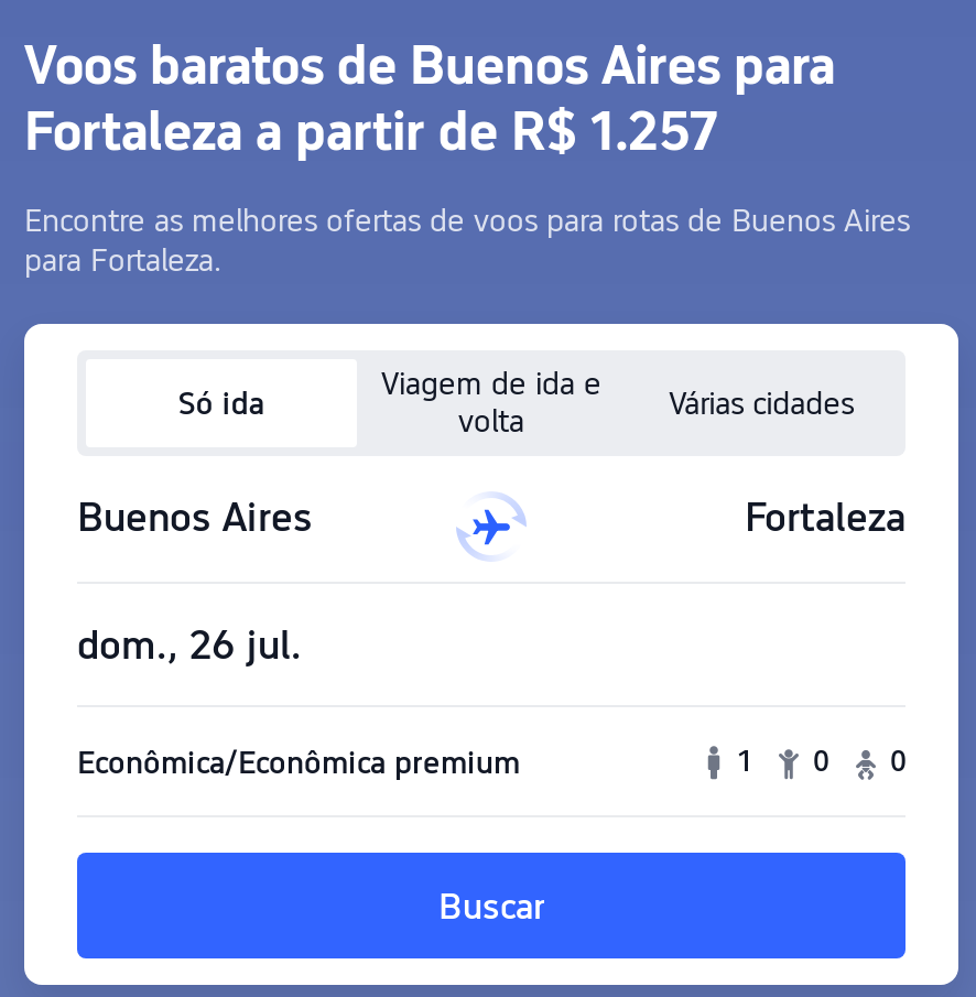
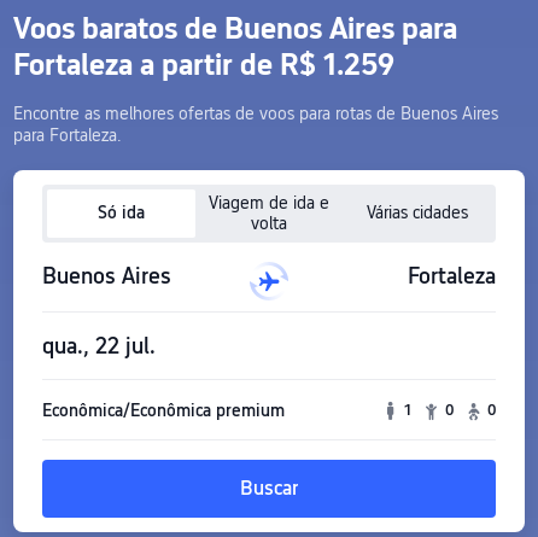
- Fortaleza a partir de R$ 1.257
+ Fortaleza a partir de R$ 1.259

- dom., 26 jul.
+ qua., 22 jul.
